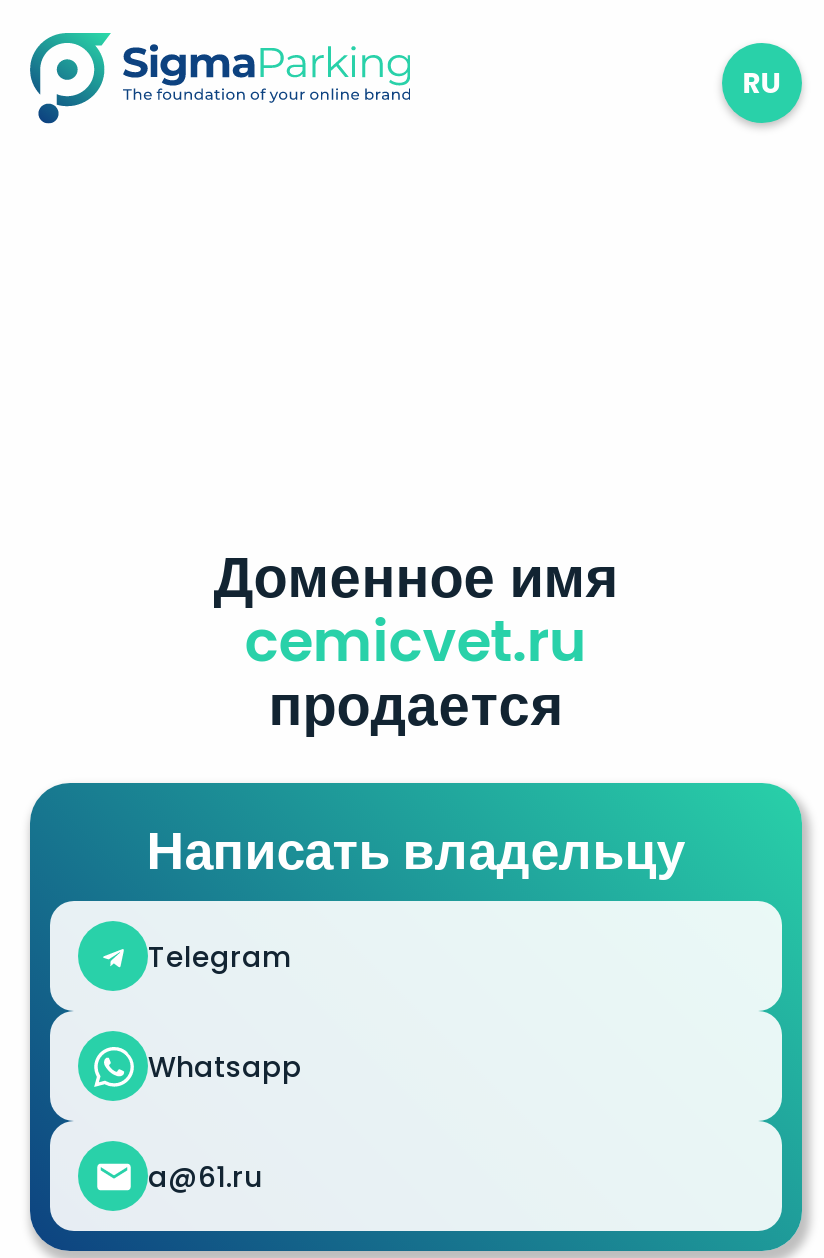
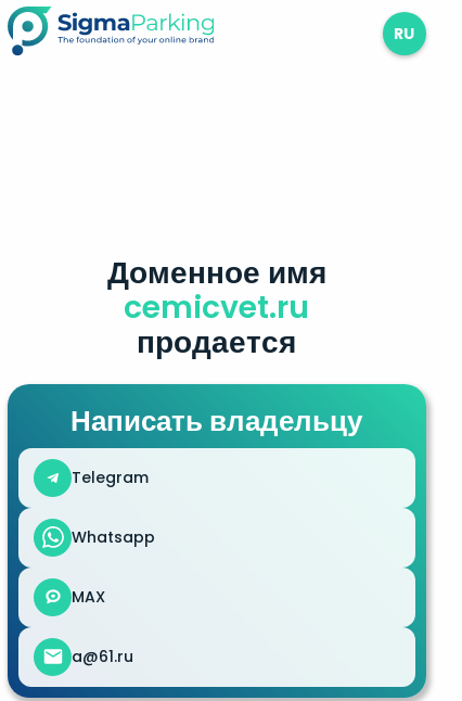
moved up: Доменное имя | cemicvet.ru | продается | Написать владельцу | Telegram | Whatsapp

+ MAX
